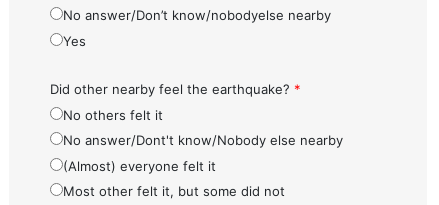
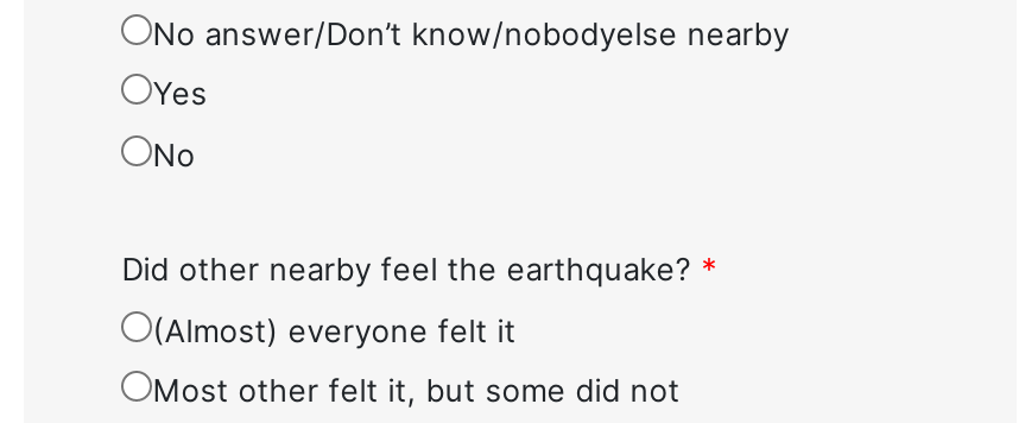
+ No

moved down: Did other nearby feel the earthquake? *

- No others felt it
- No answer/Dont't know/Nobody else nearby
